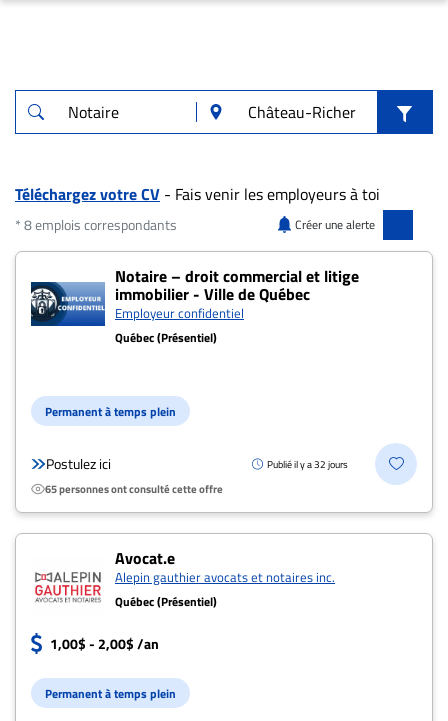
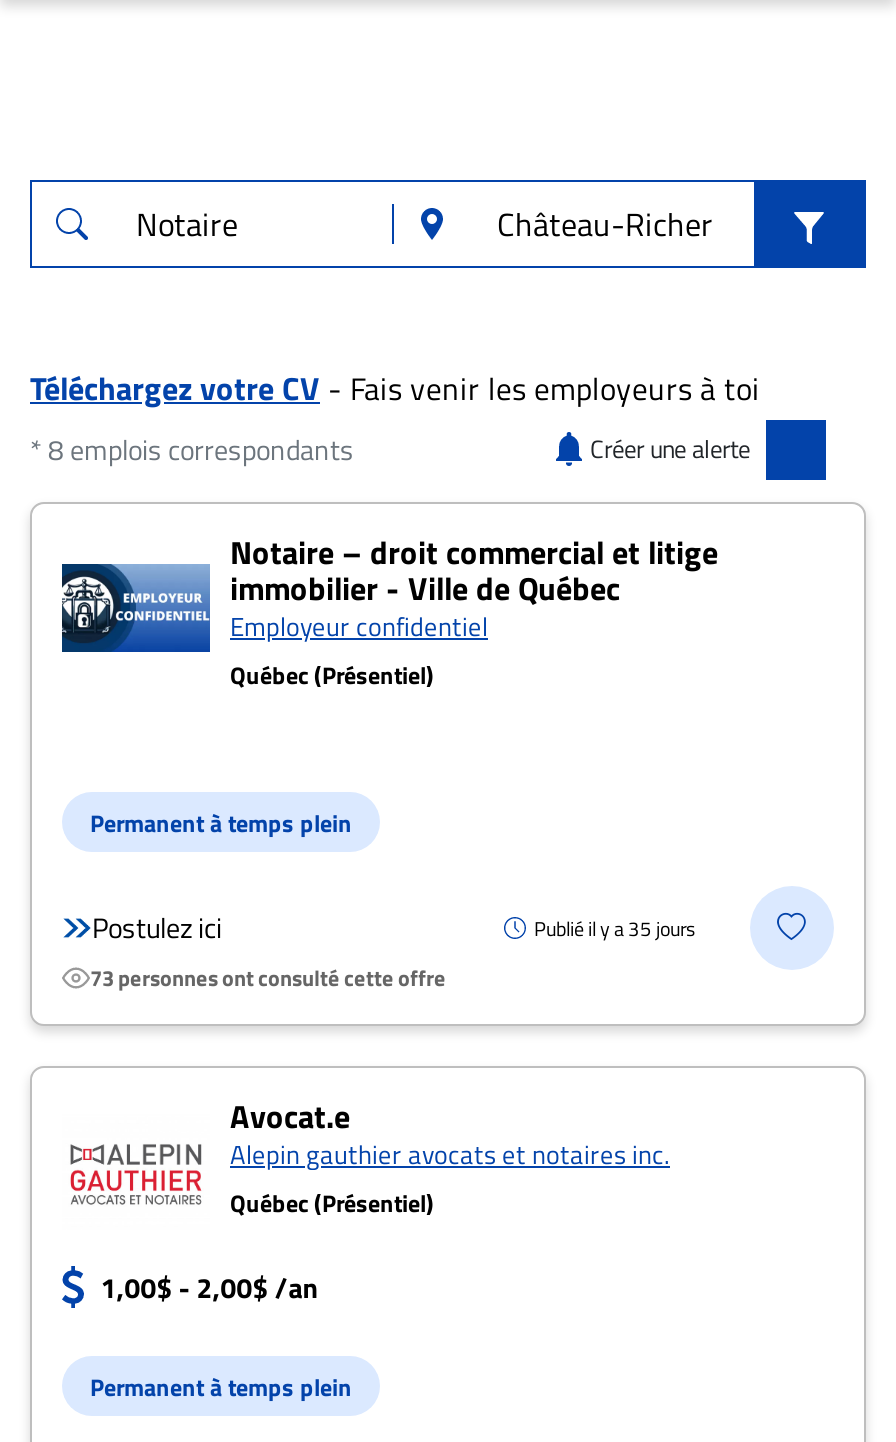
- Publié il y a 32 jours
+ Publié il y a 35 jours

- 65 personnes ont consulté cette offre
+ 73 personnes ont consulté cette offre
